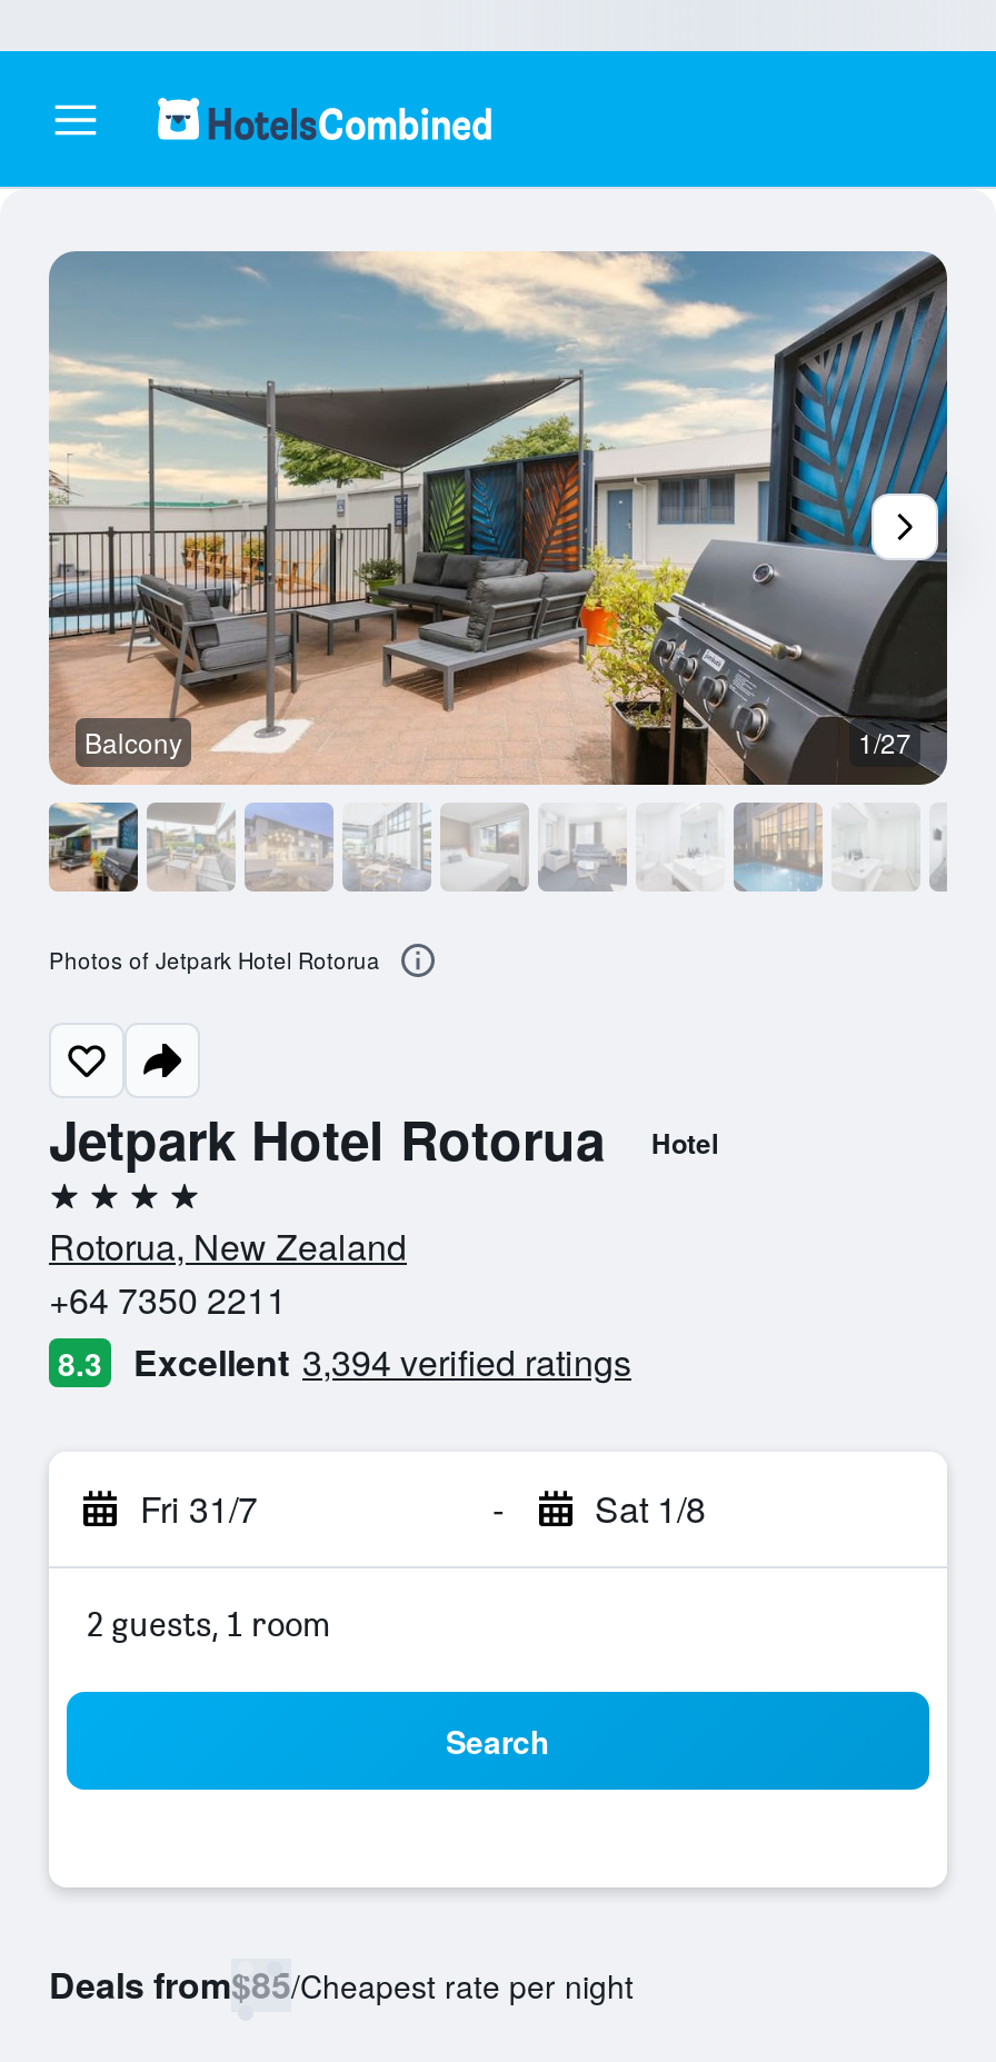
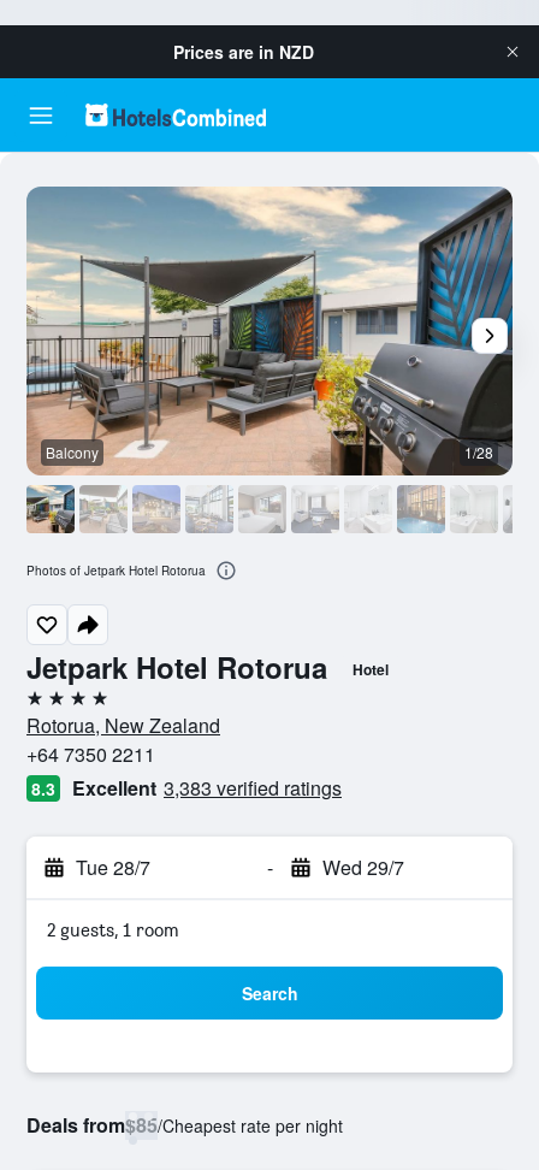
+ Prices are in NZD

- 1/27
+ 1/28

- Excellent 3,394 verified ratings
+ Excellent 3,383 verified ratings

- Fri 31/7
+ Tue 28/7

- Sat 1/8
+ Wed 29/7
